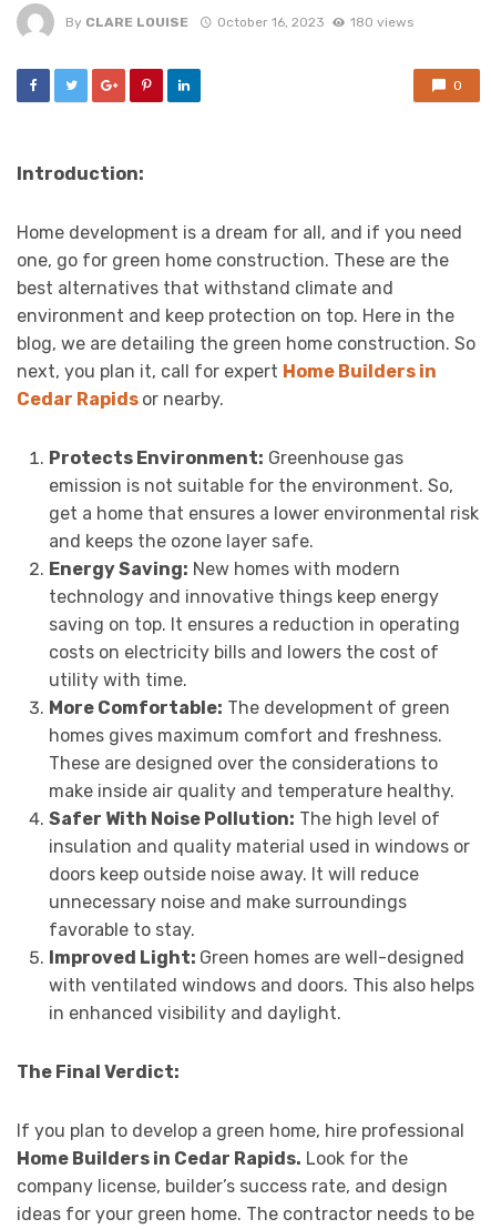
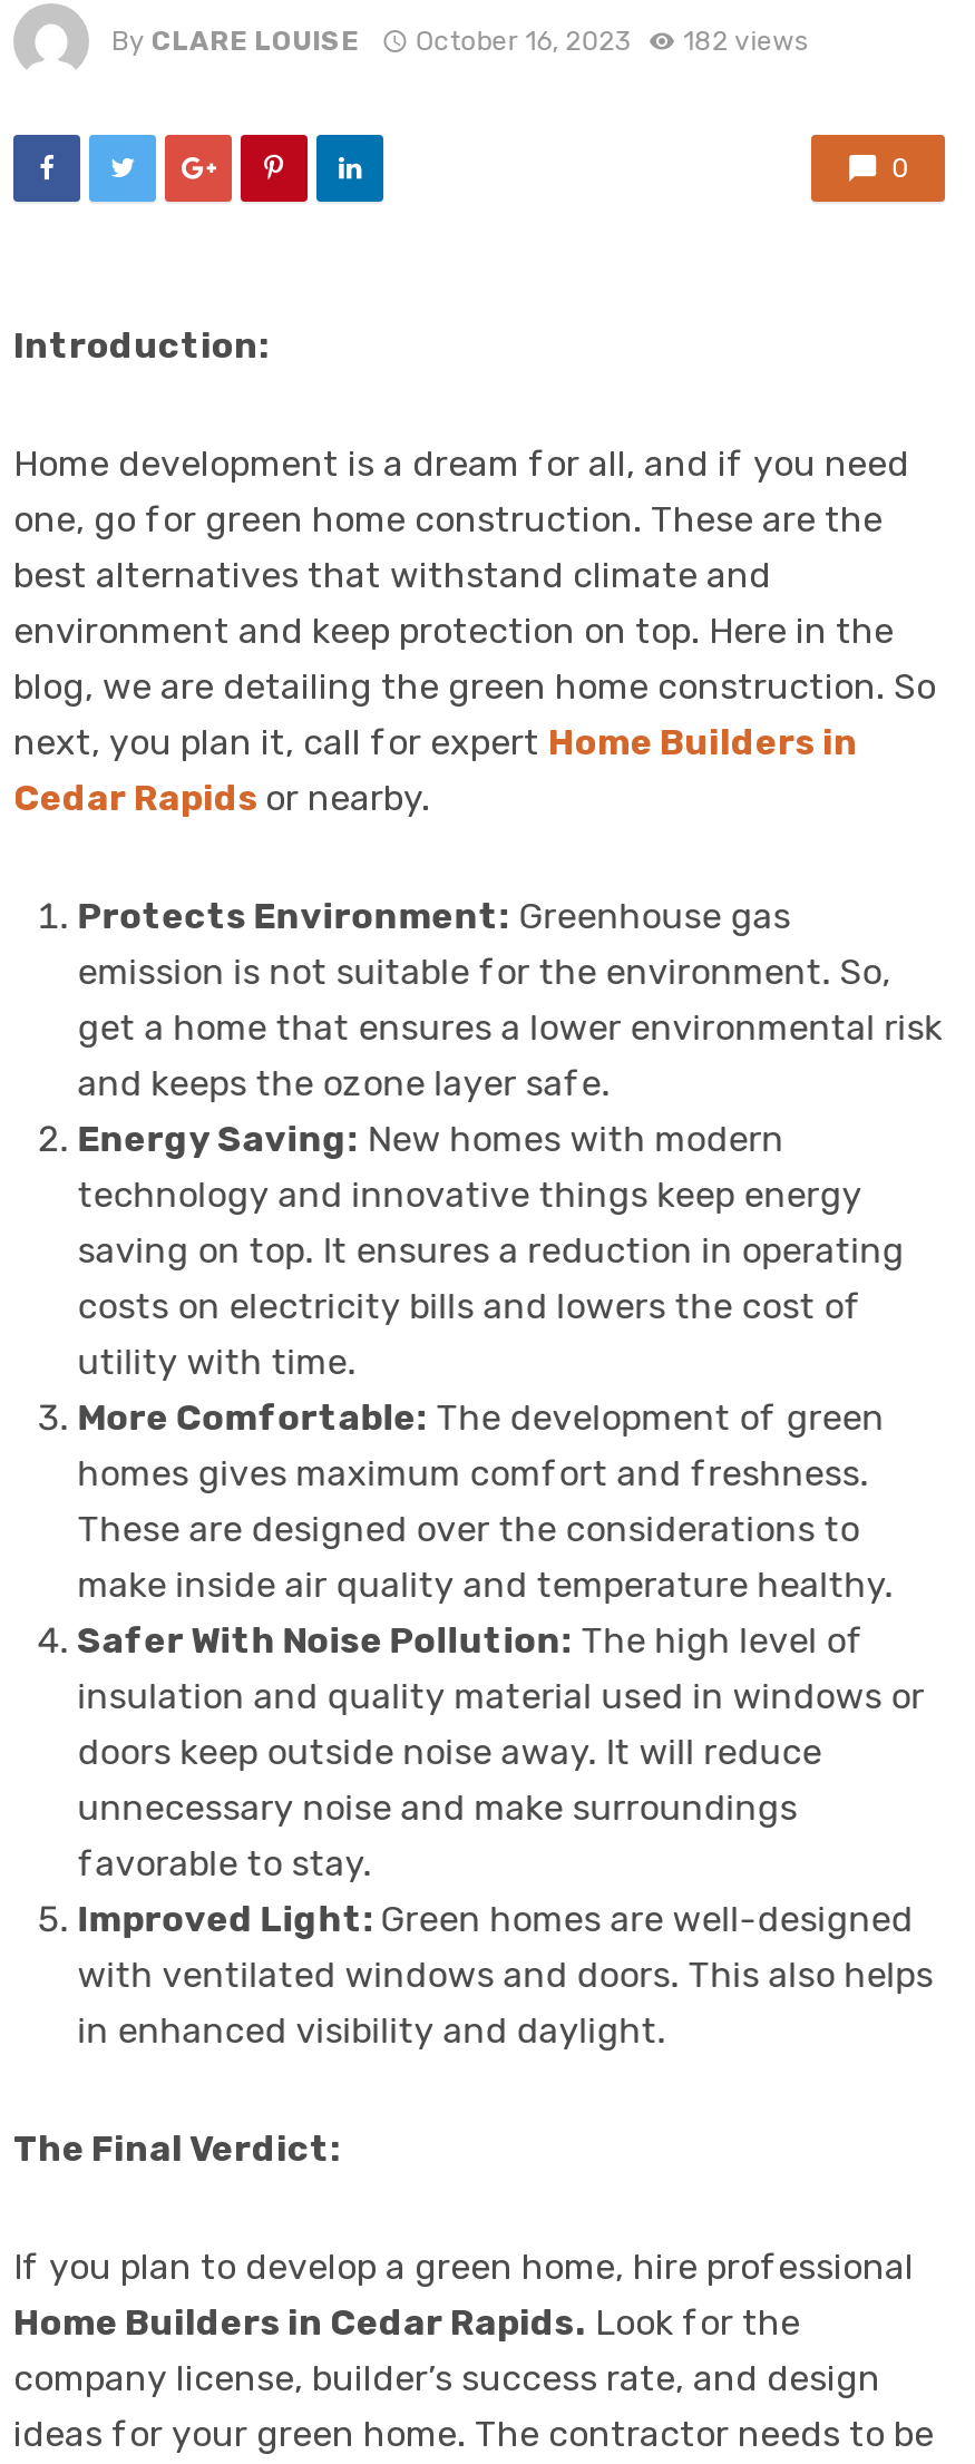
- By CLARE LOUISE October 16, 2023 180 views
+ By CLARE LOUISE October 16, 2023 182 views
